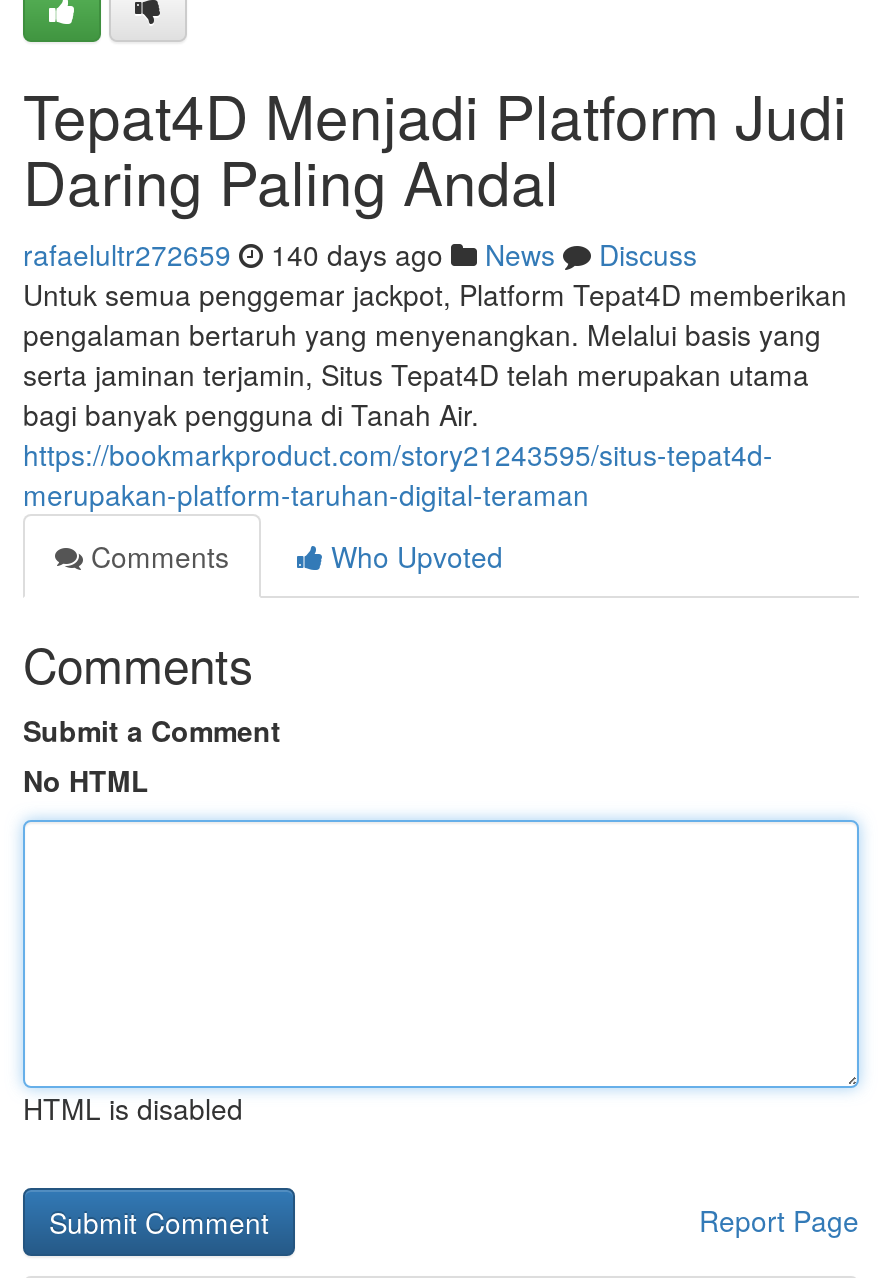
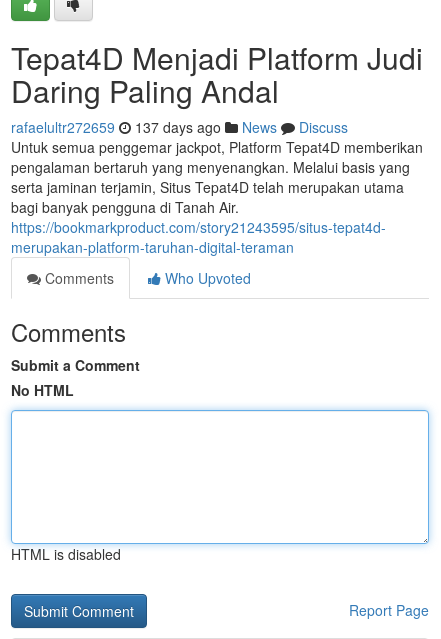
- rafaelultr272659 140 days ago News Discuss
+ rafaelultr272659 137 days ago News Discuss
